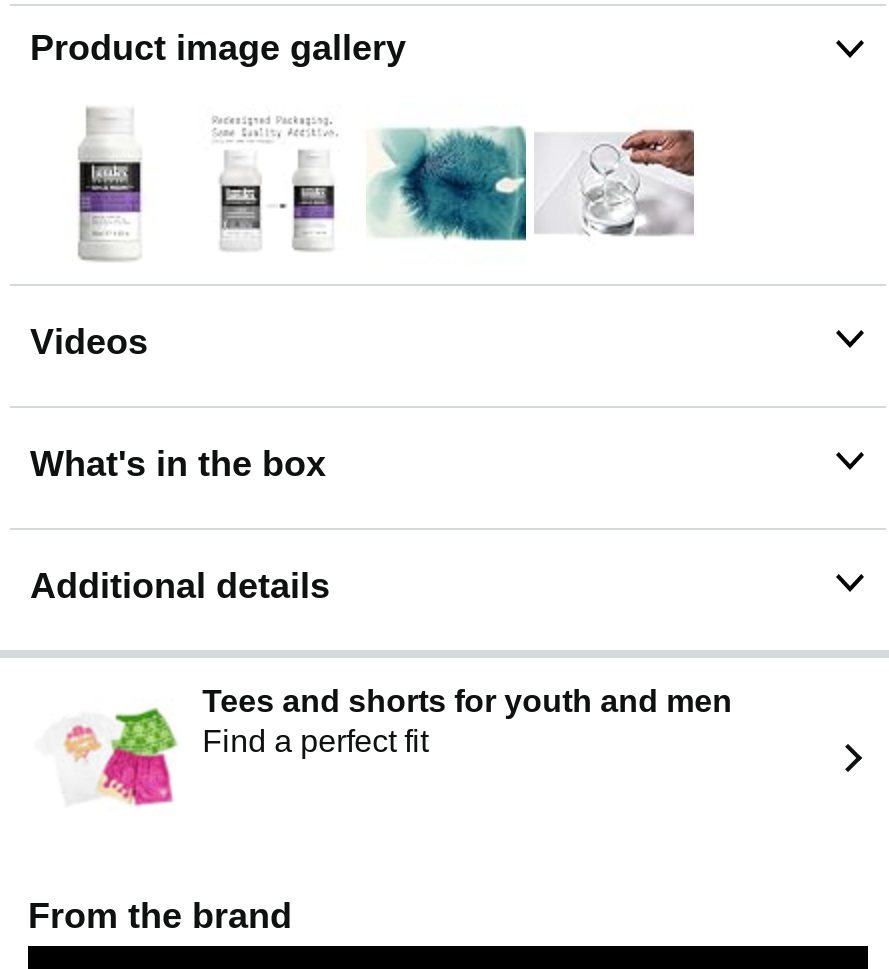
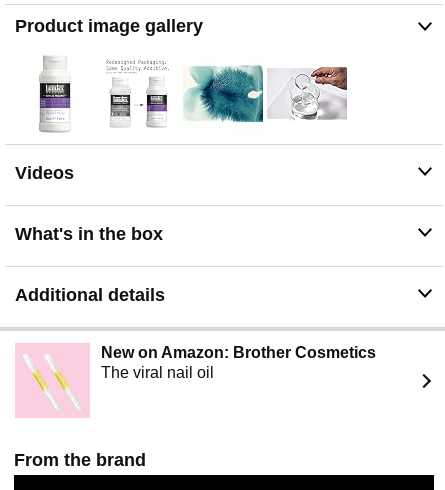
- [image]
- Tees and shorts for youth and men
- Find a perfect fit
+ [image]
+ New on Amazon: Brother Cosmetics
+ The viral nail oil
